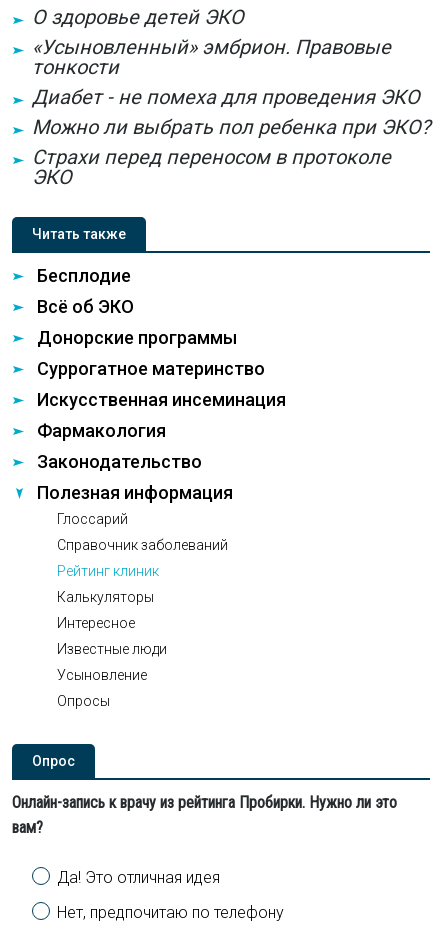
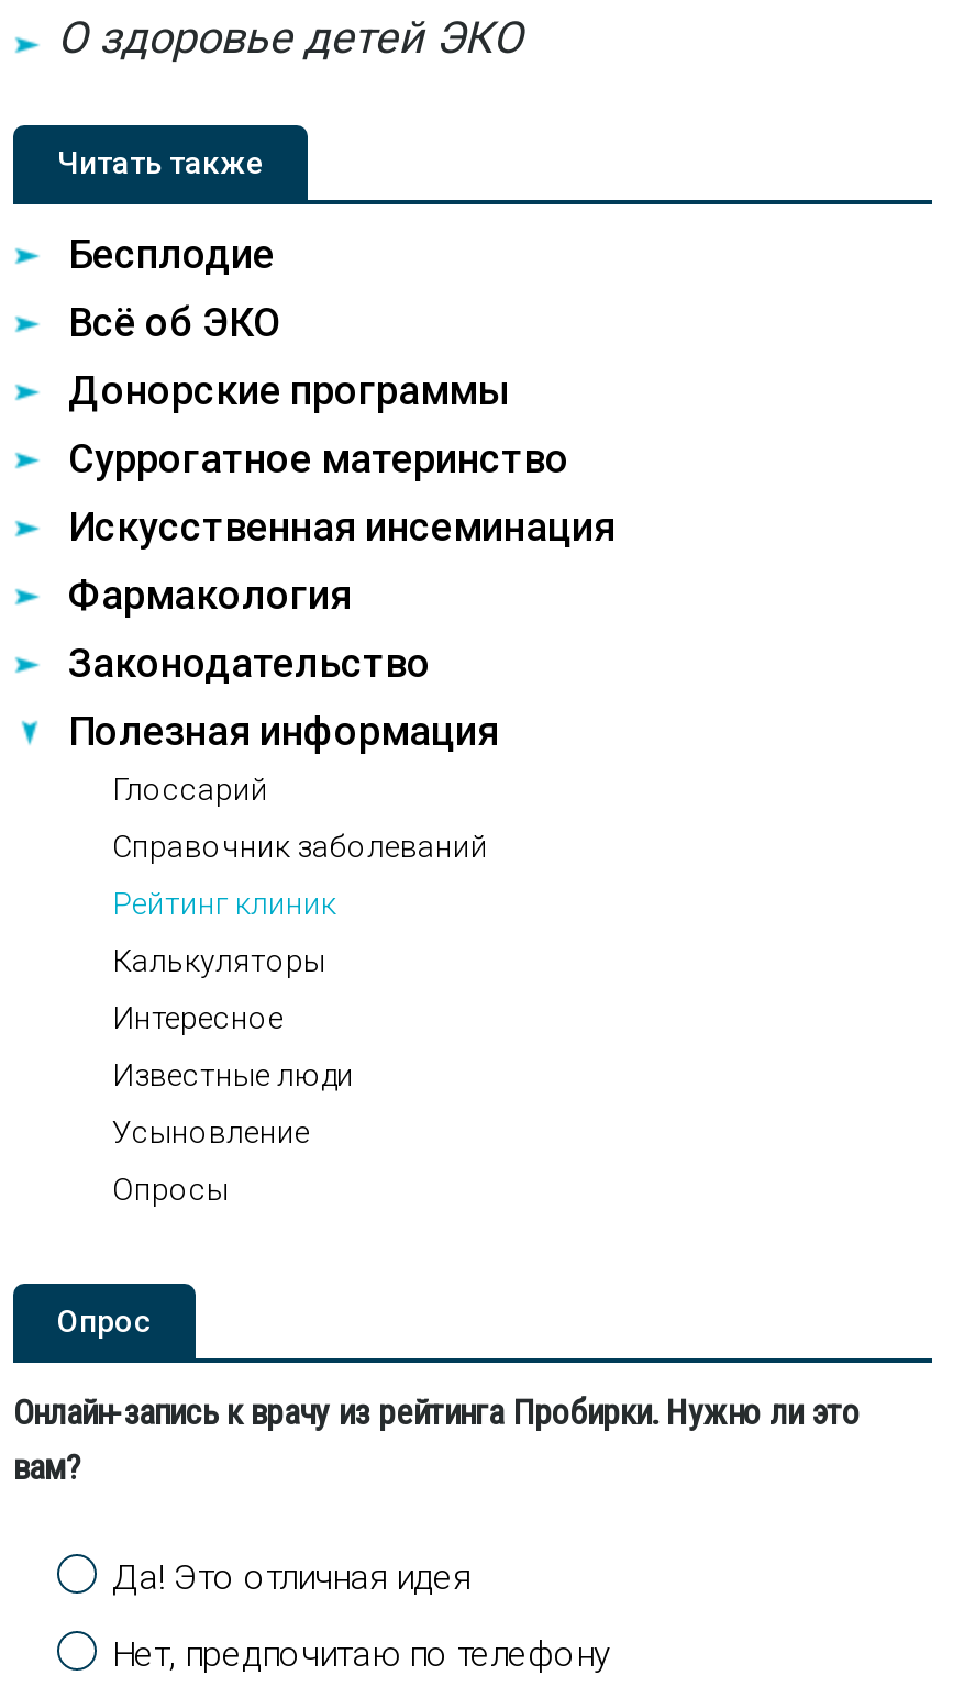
- «Усыновленный» эмбрион. Правовые
- тонкости
- Диабет - не помеха для проведения ЭКО
- Можно ли выбрать пол ребенка при ЭКО?
- Страхи перед переносом в протоколе
- ЭКО
